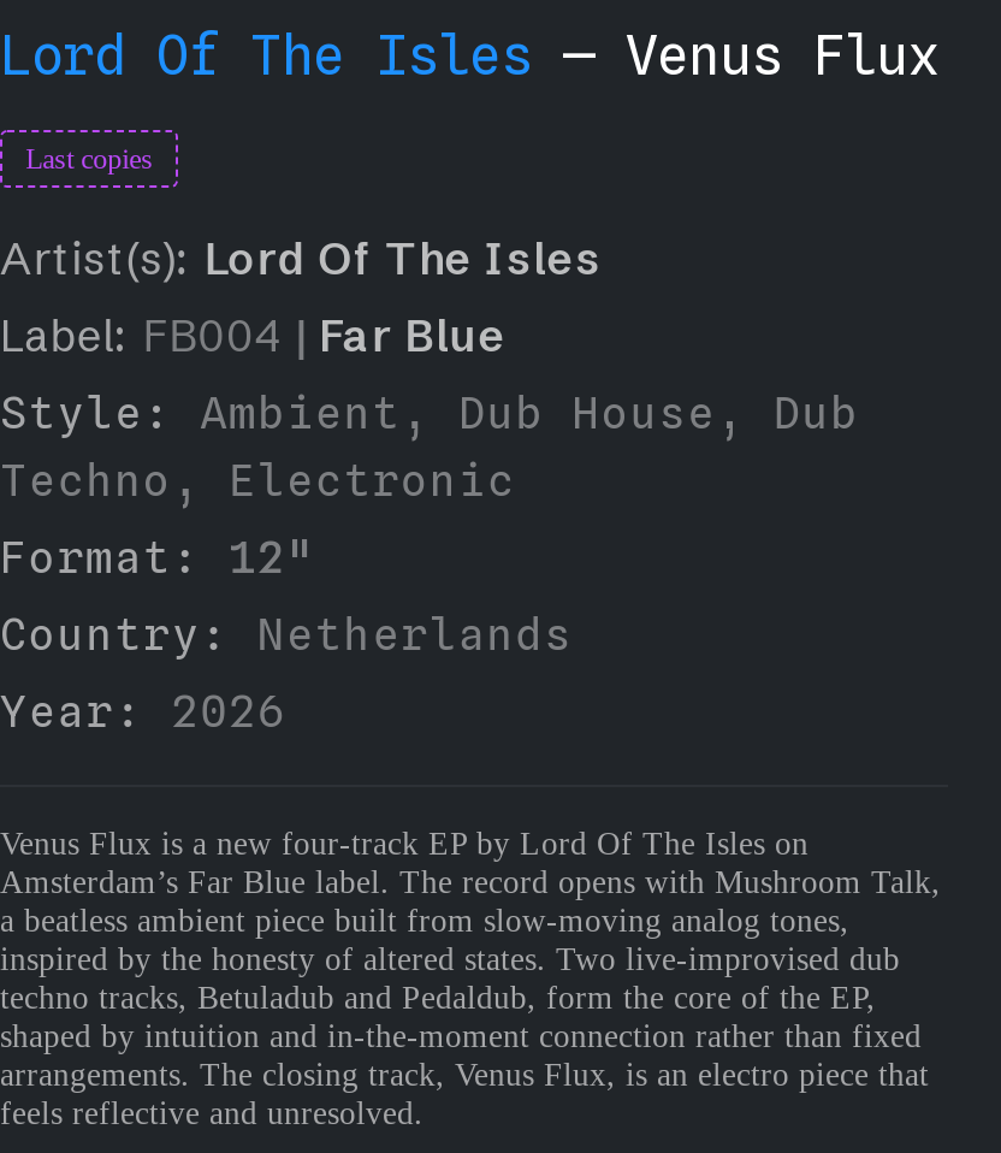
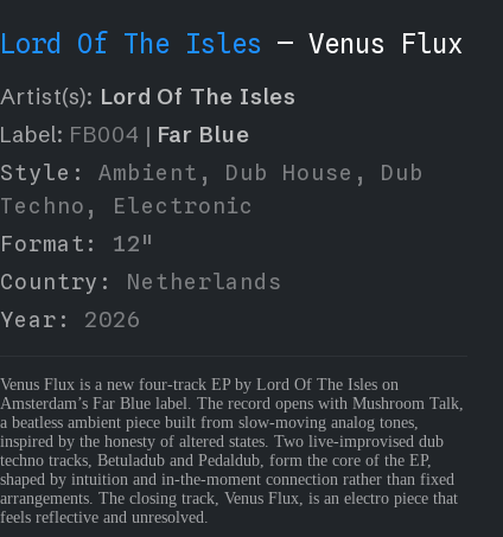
- Last copies
